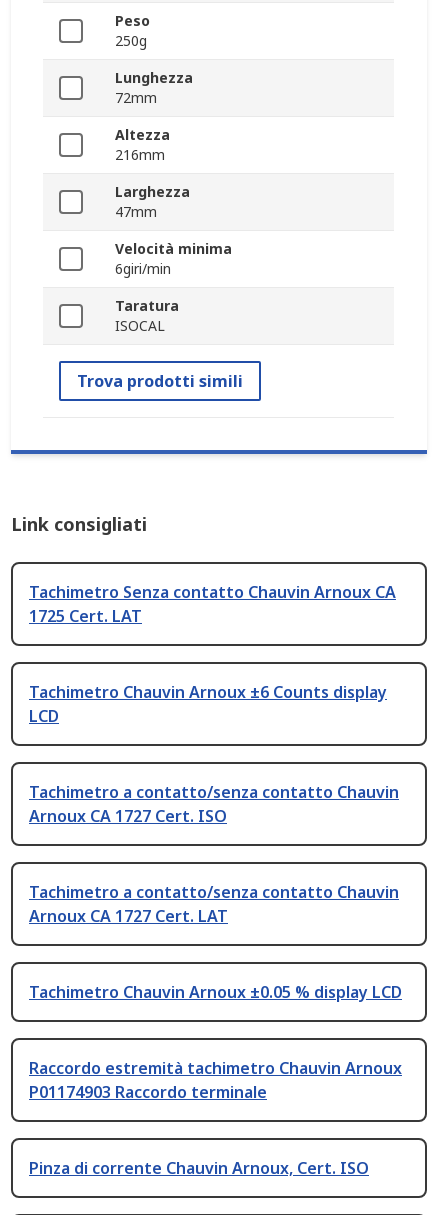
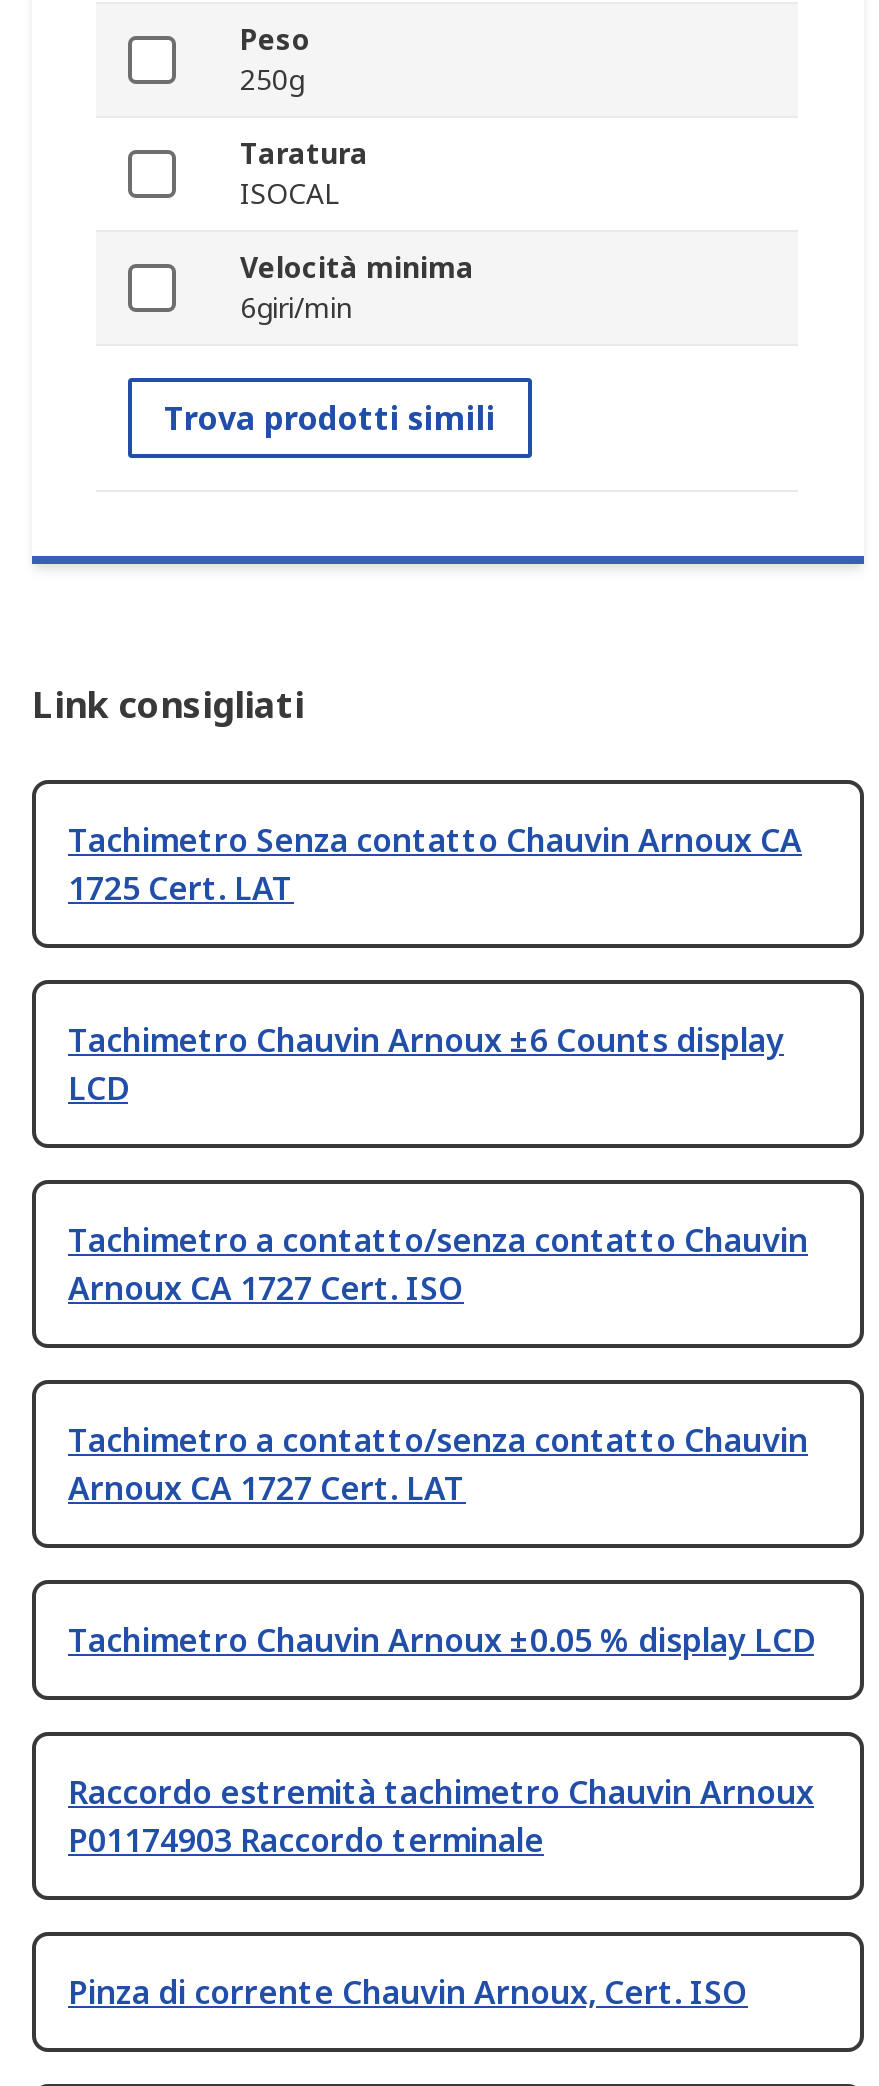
- Lunghezza
- 72mm
- Altezza
- 216mm
- Larghezza
- 47mm

moved up: Taratura | ISOCAL
